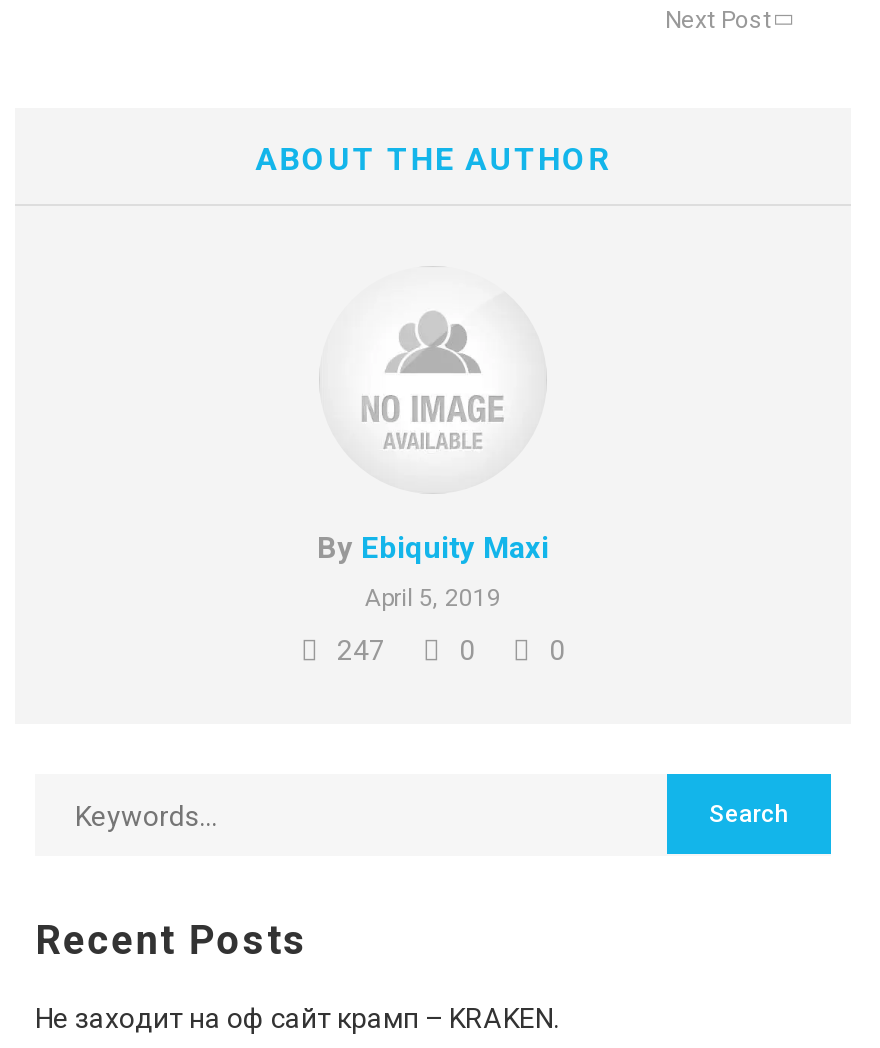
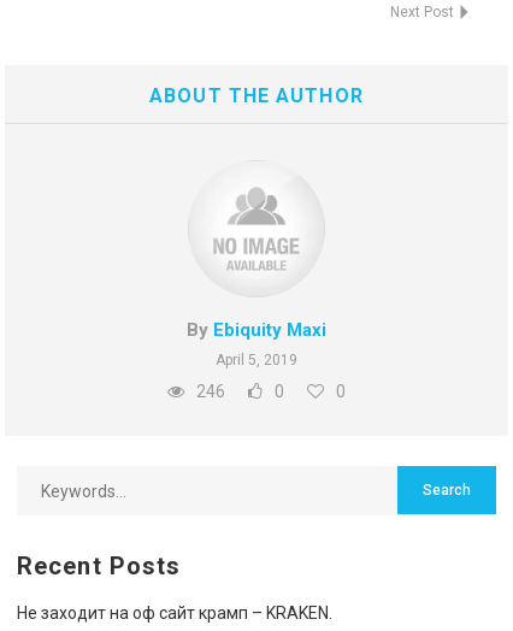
- 247
+ 246
